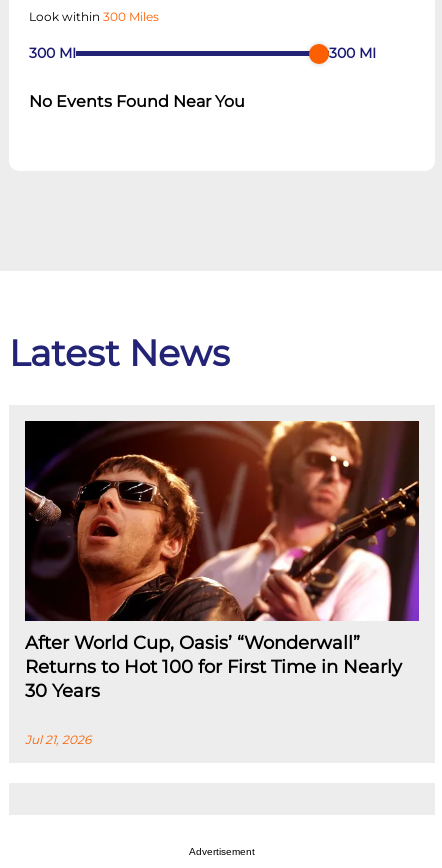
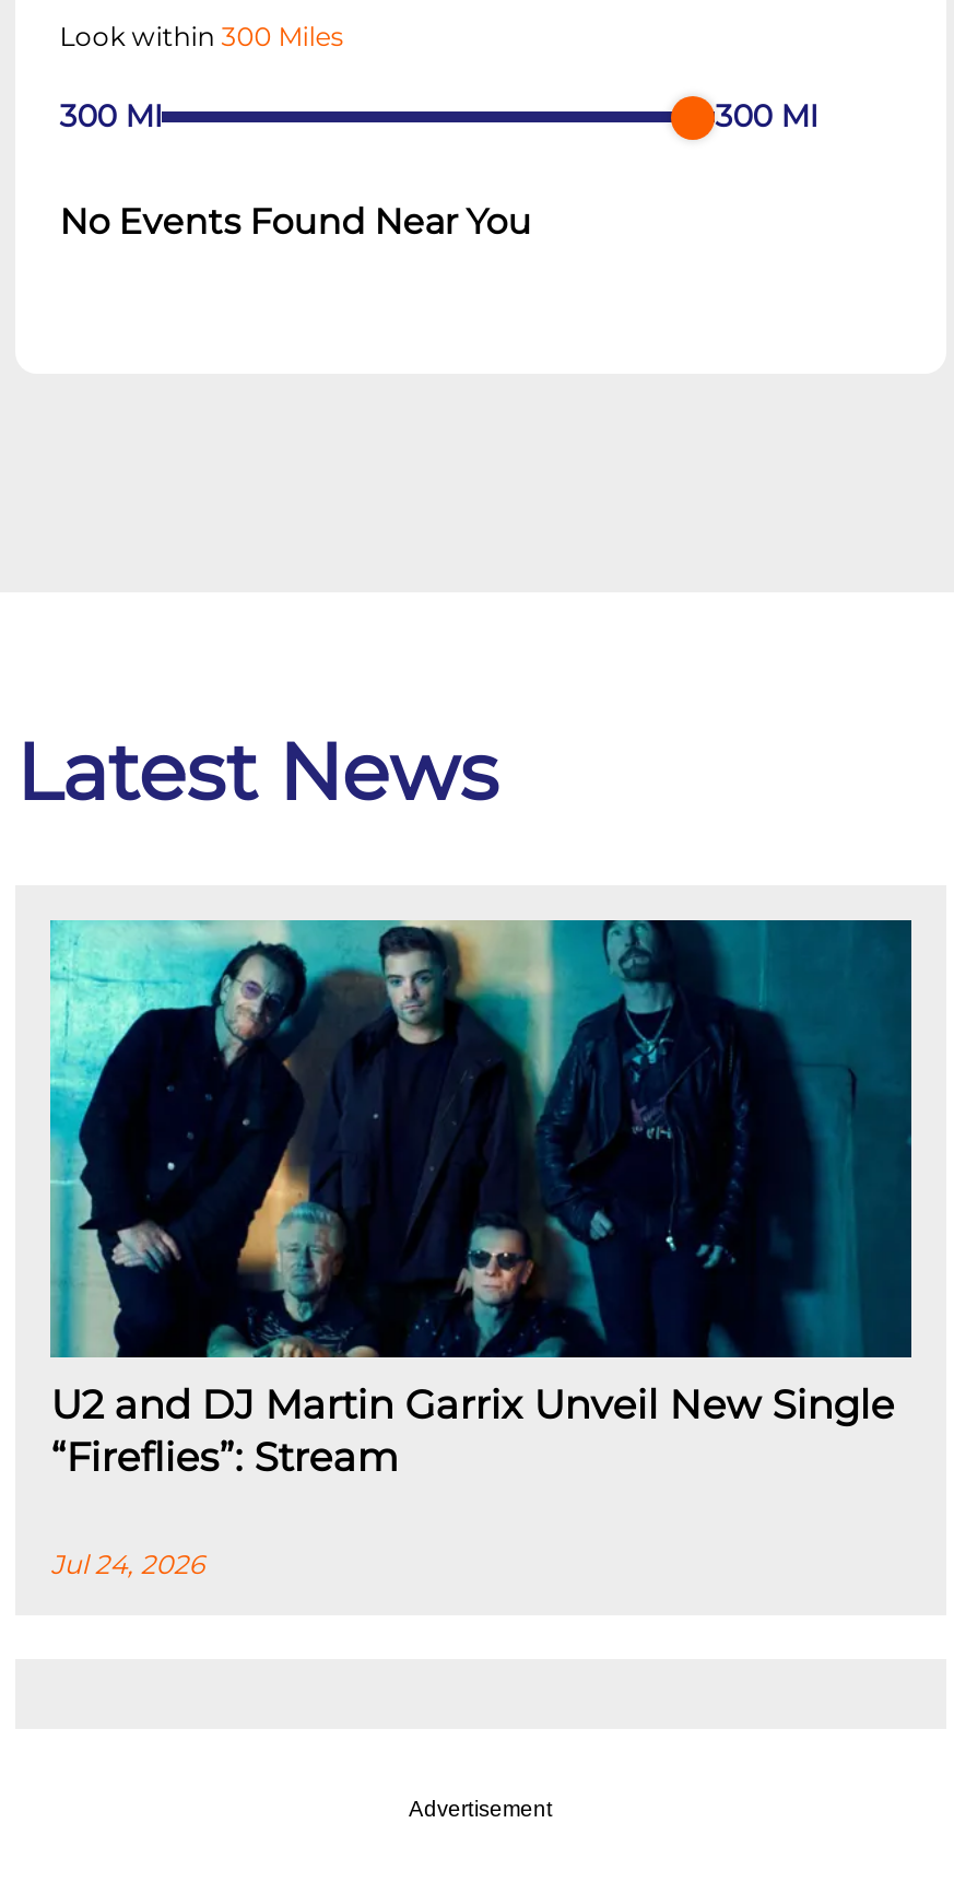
- [image]
- After World Cup, Oasis’ “Wonderwall”
- Returns to Hot 100 for First Time in Nearly
- 30 Years
+ [image]
+ U2 and DJ Martin Garrix Unveil New Single
+ “Fireflies”: Stream

- Jul 21, 2026
+ Jul 24, 2026
